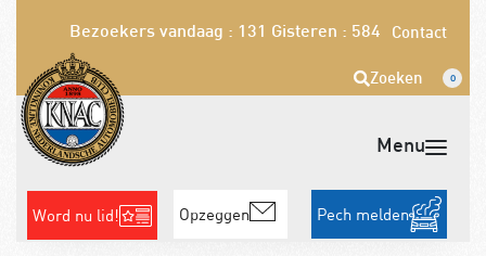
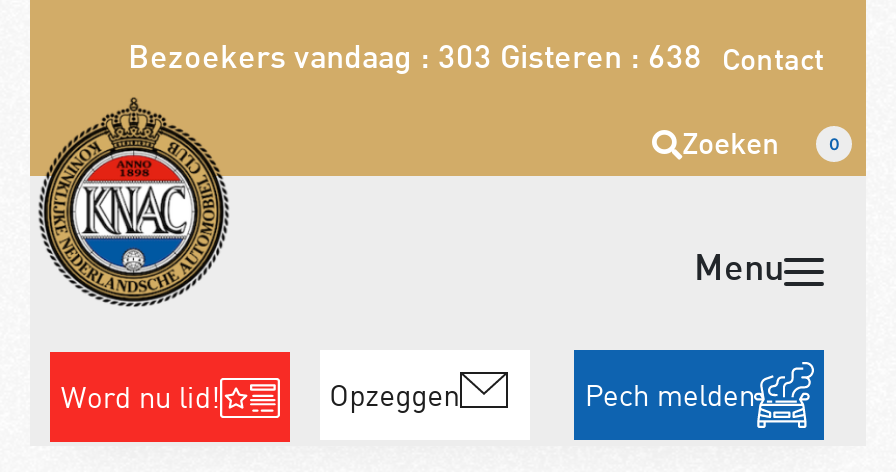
- Bezoekers vandaag : 131 Gisteren : 584
+ Bezoekers vandaag : 303 Gisteren : 638
